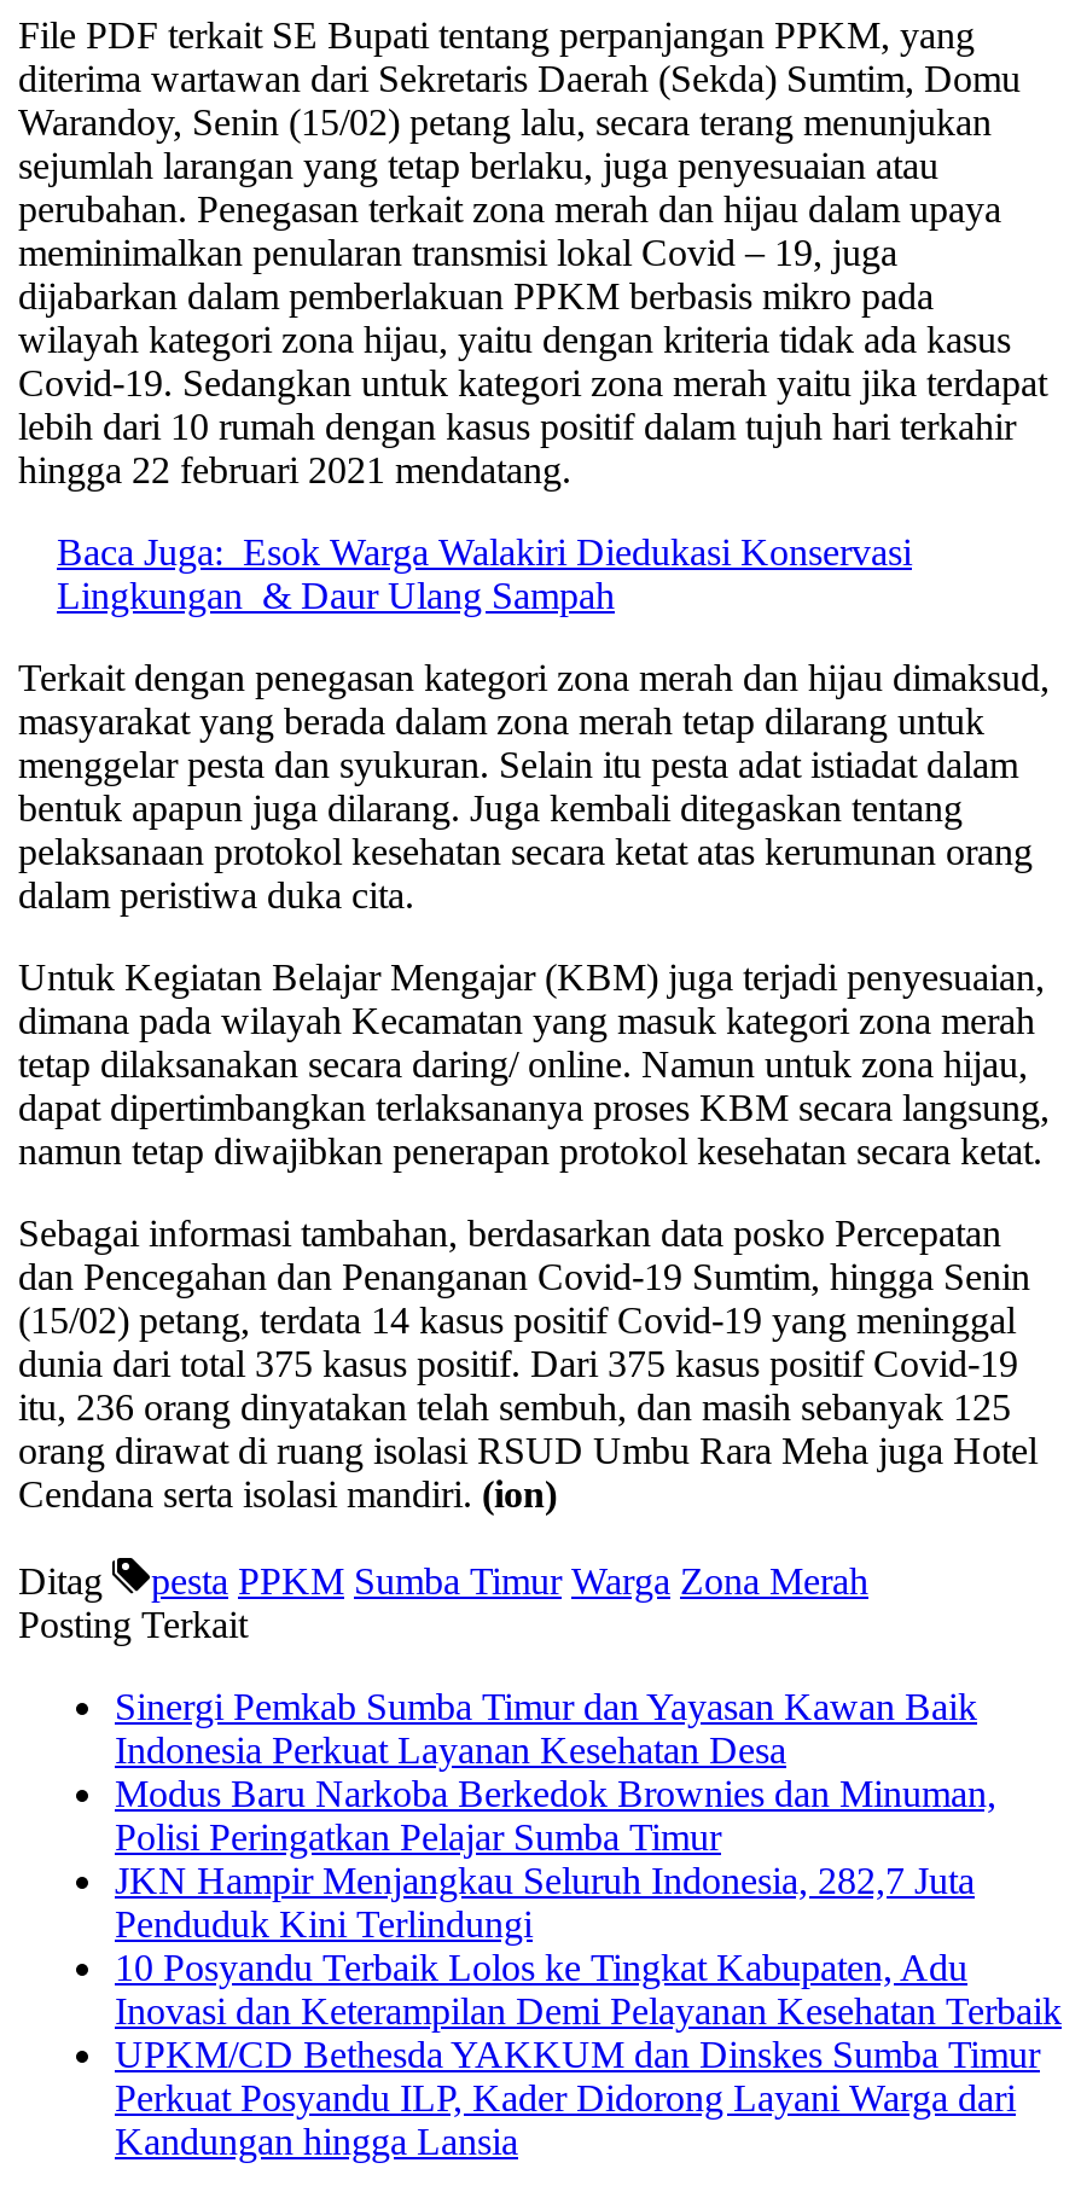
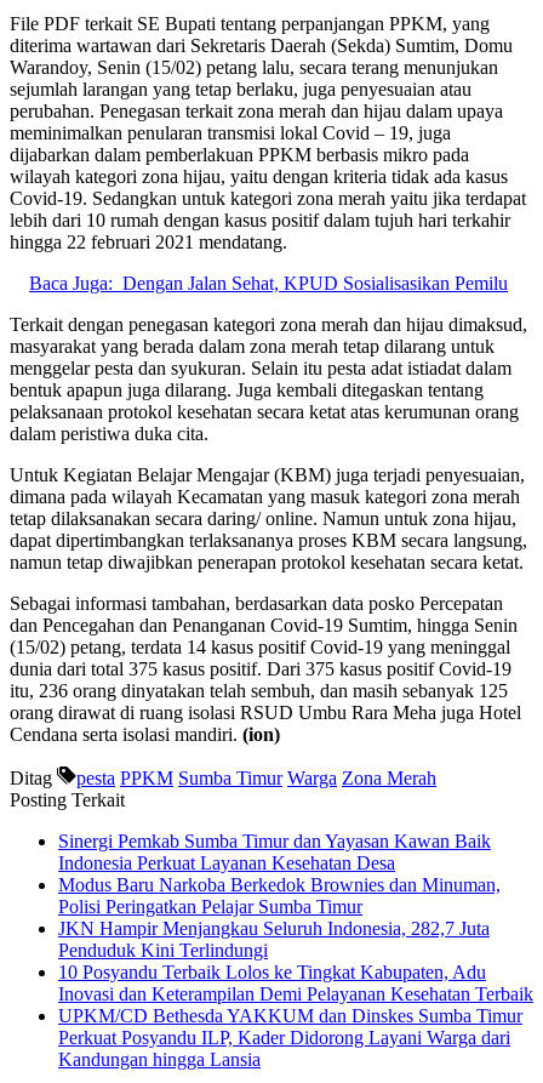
- Baca Juga: Esok Warga Walakiri Diedukasi Konservasi
- Lingkungan & Daur Ulang Sampah
+ Baca Juga: Dengan Jalan Sehat, KPUD Sosialisasikan Pemilu
